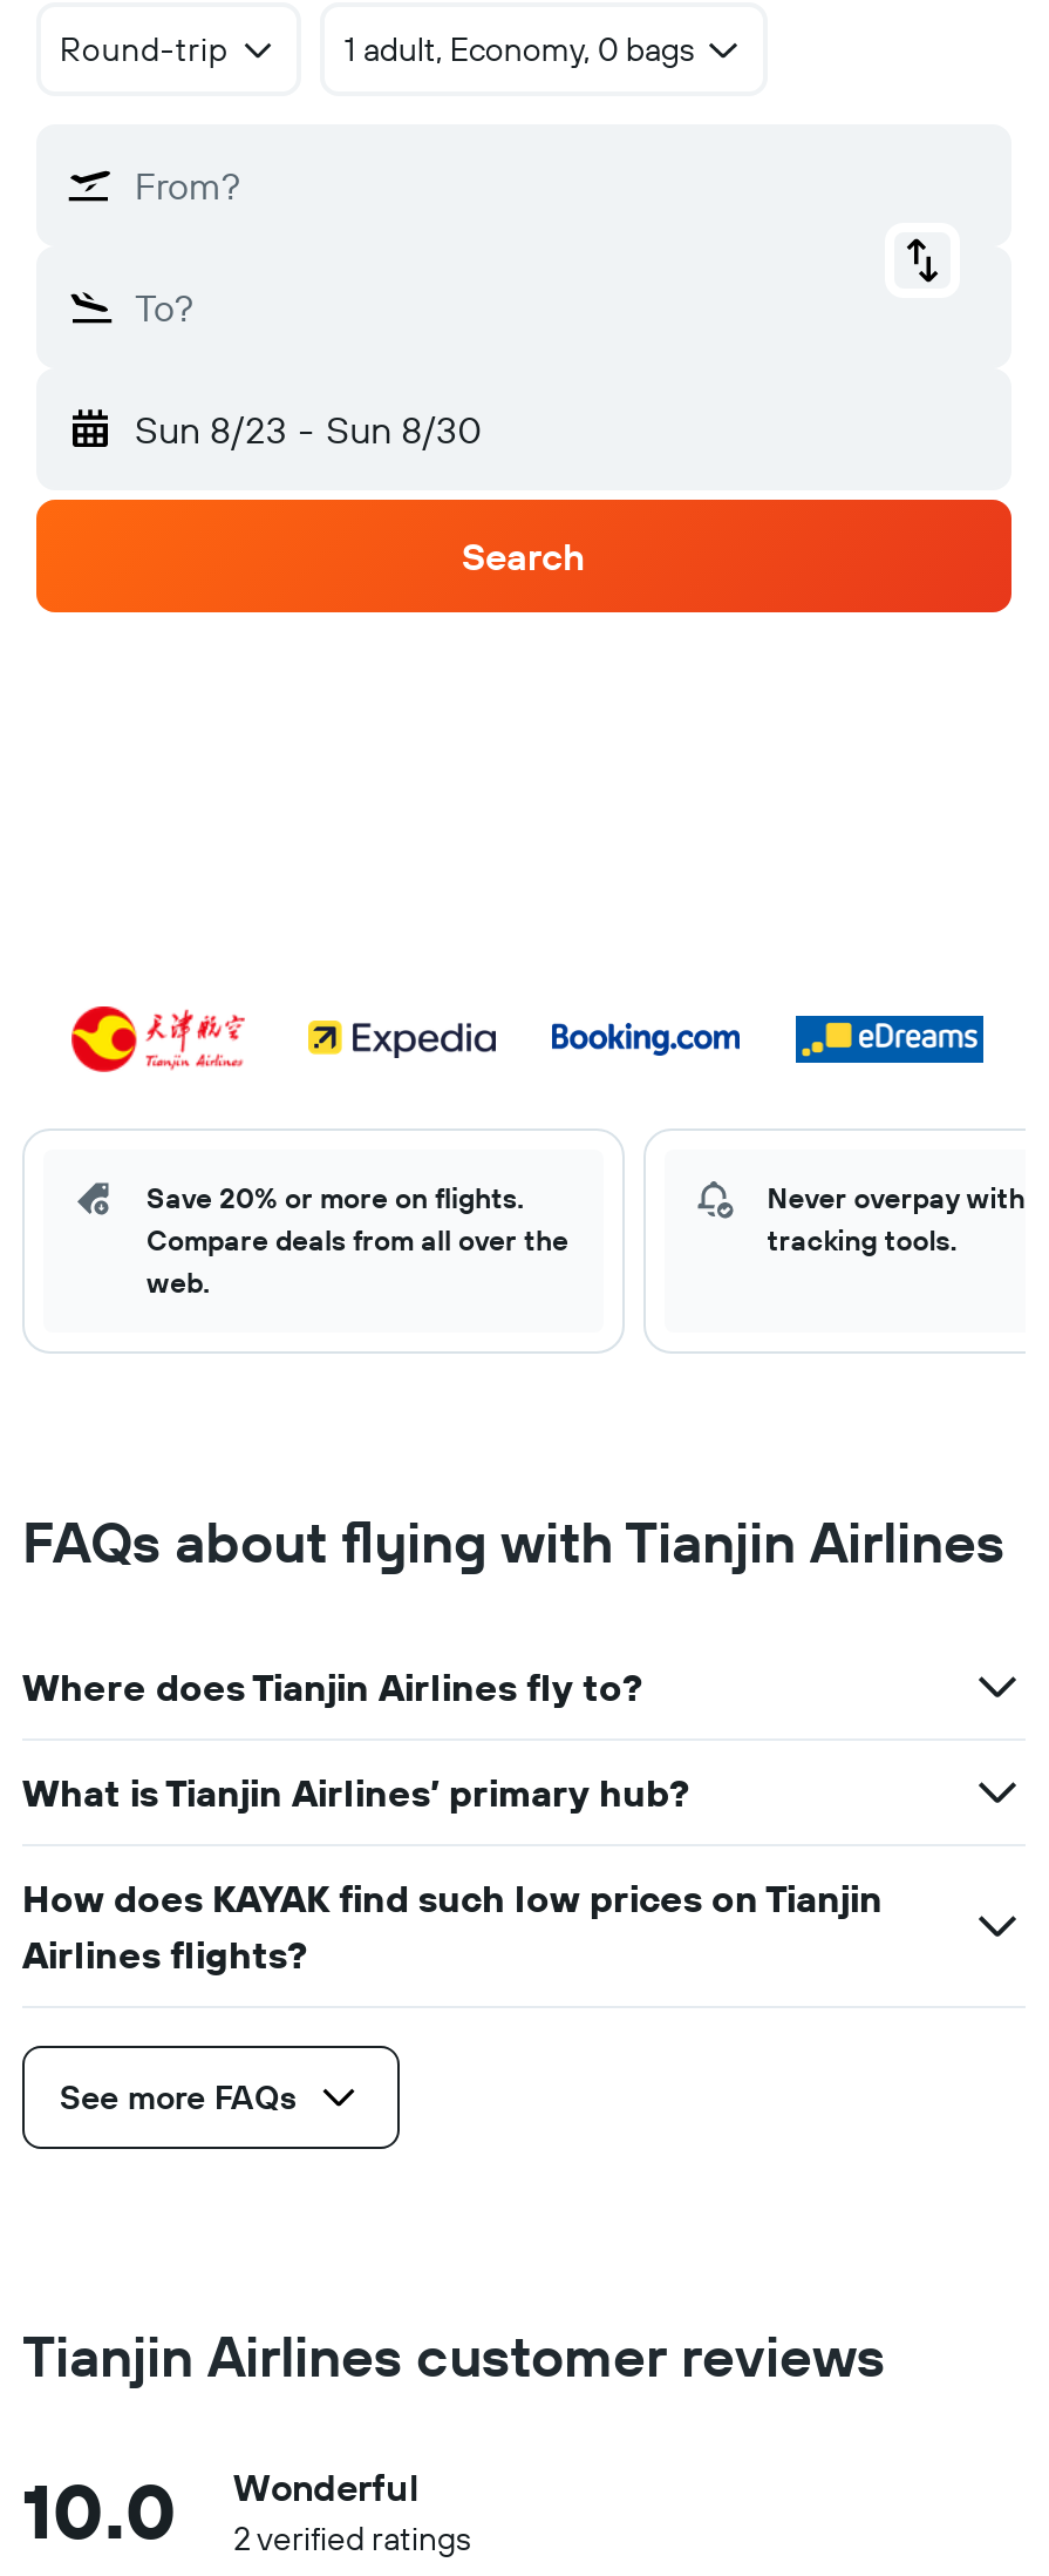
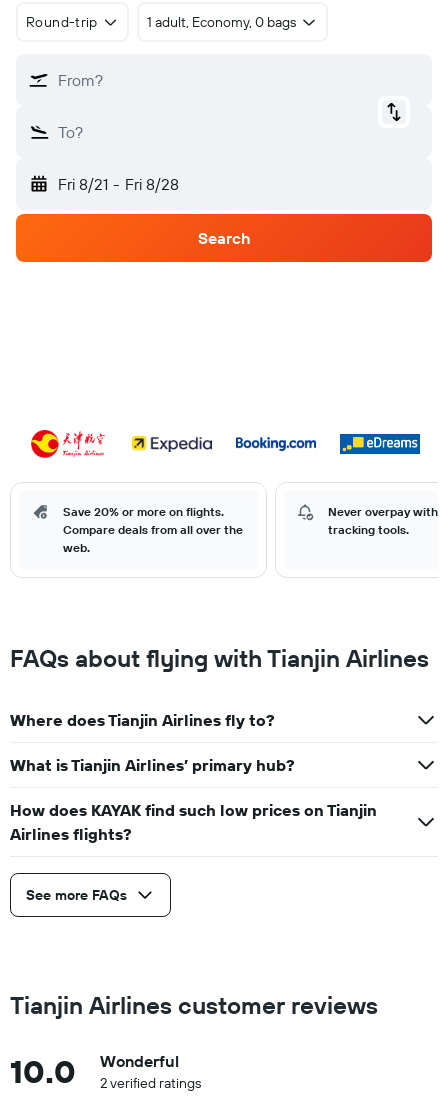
- Sun 8/23 - Sun 8/30
+ Fri 8/21 - Fri 8/28
